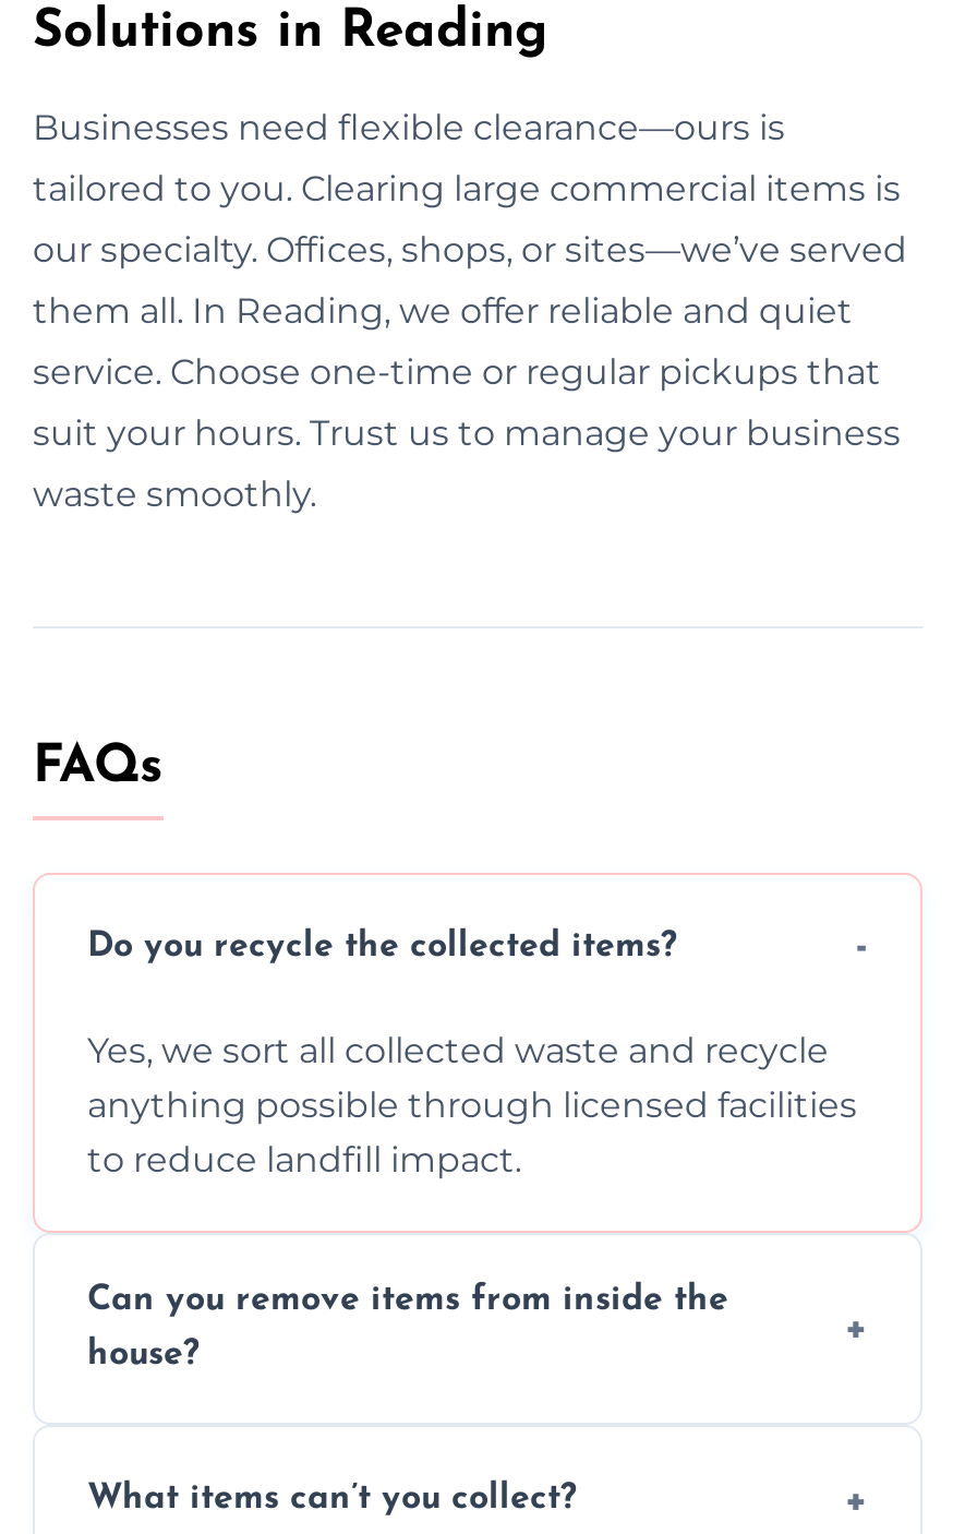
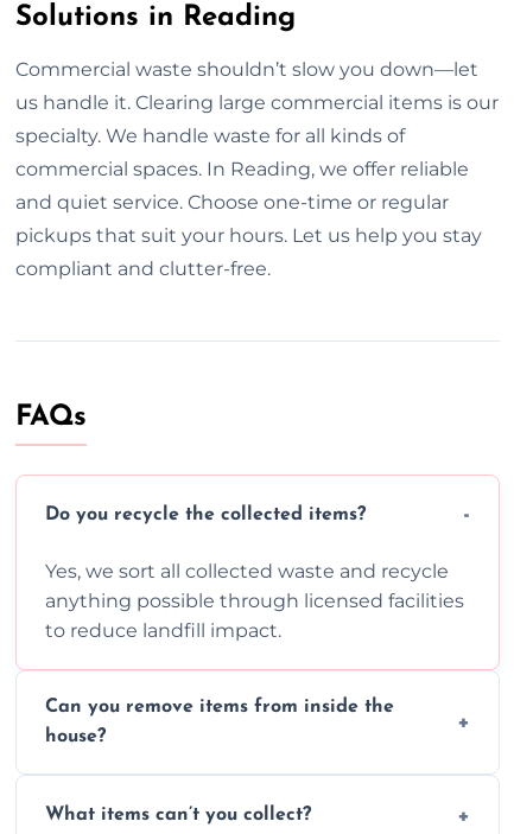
- Businesses need flexible clearance—ours is
+ Commercial waste shouldn’t slow you down—let

- tailored to you. Clearing large commercial items is
+ us handle it. Clearing large commercial items is our

- our specialty. Offices, shops, or sites—we’ve served
+ specialty. We handle waste for all kinds of

- them all. In Reading, we offer reliable and quiet
+ commercial spaces. In Reading, we offer reliable

- service. Choose one-time or regular pickups that
+ and quiet service. Choose one-time or regular

- suit your hours. Trust us to manage your business
+ pickups that suit your hours. Let us help you stay

- waste smoothly.
+ compliant and clutter-free.
